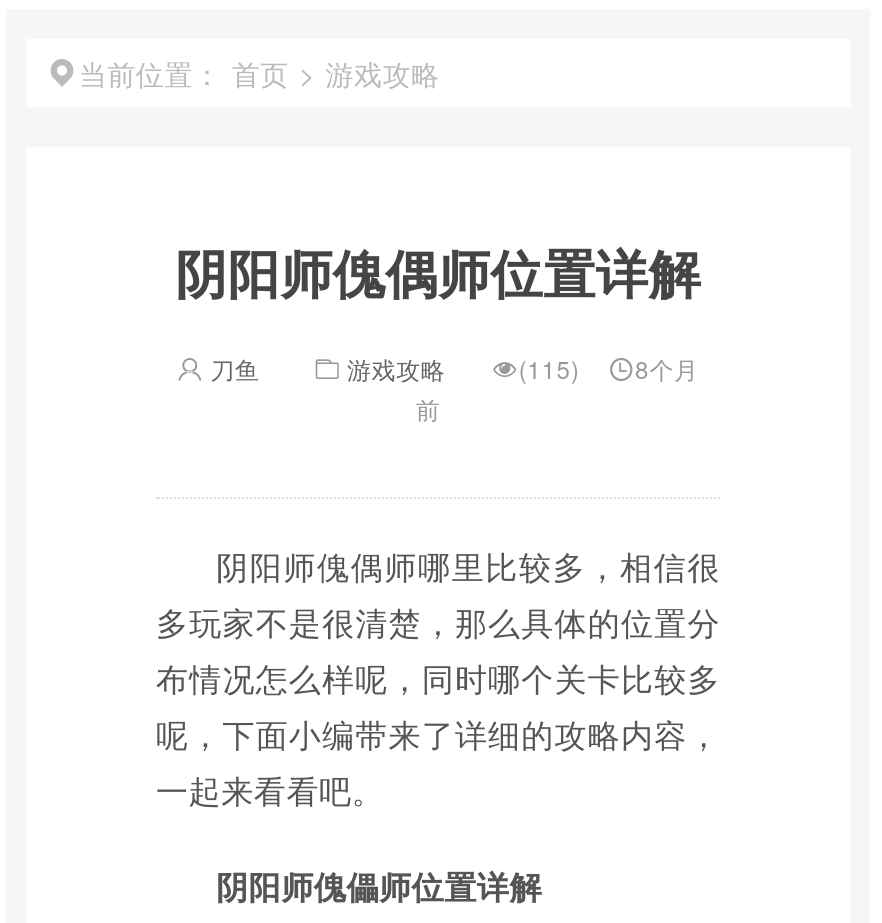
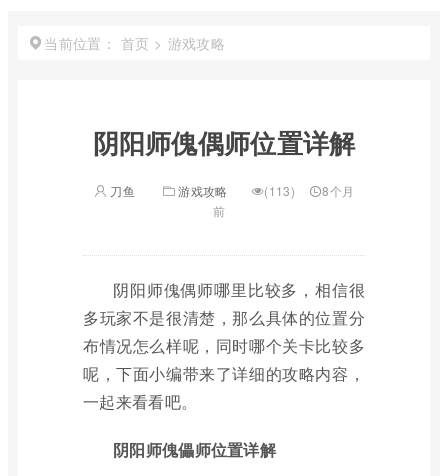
- (115) 8个月
+ (113) 8个月
